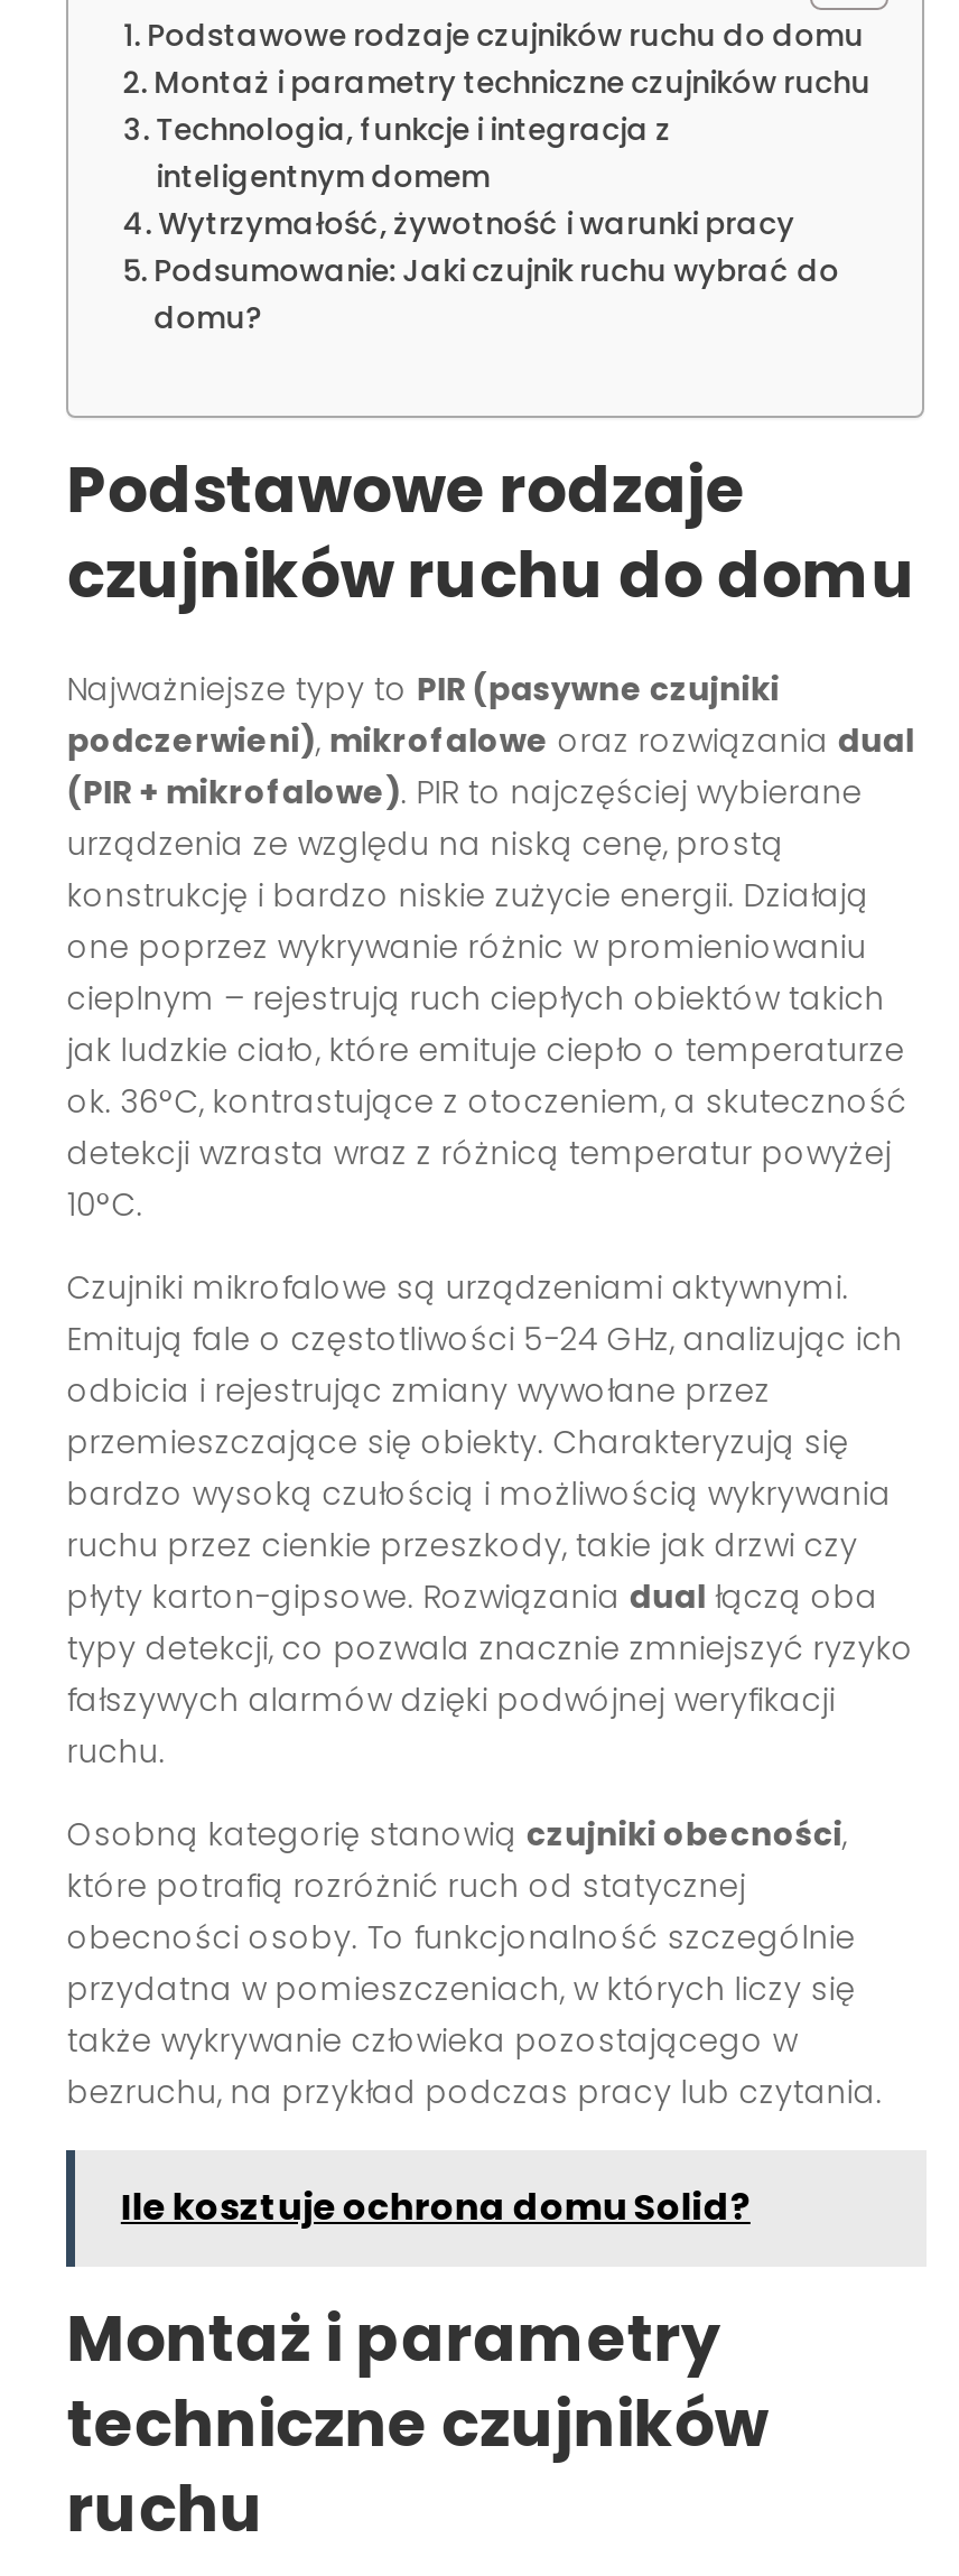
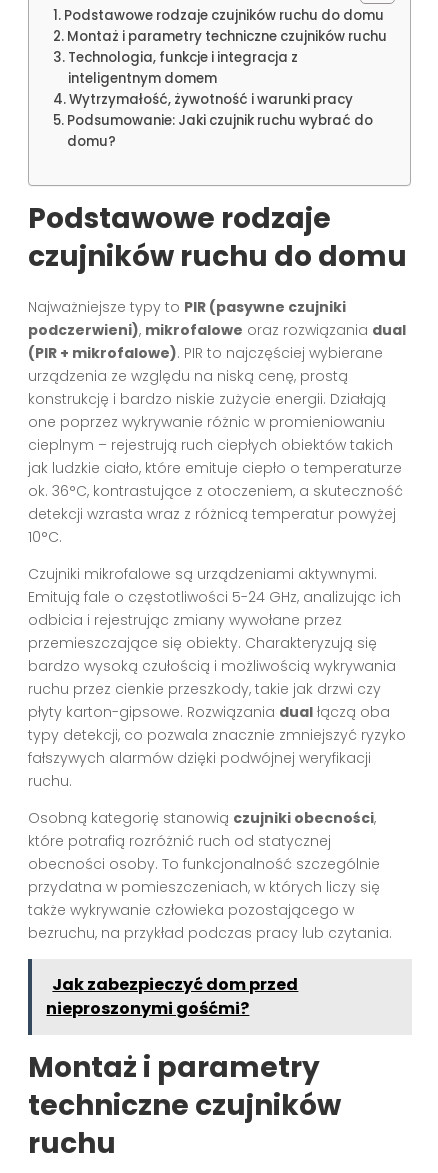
- Ile kosztuje ochrona domu Solid?
+ Jak zabezpieczyć dom przed
+ nieproszonymi gośćmi?
